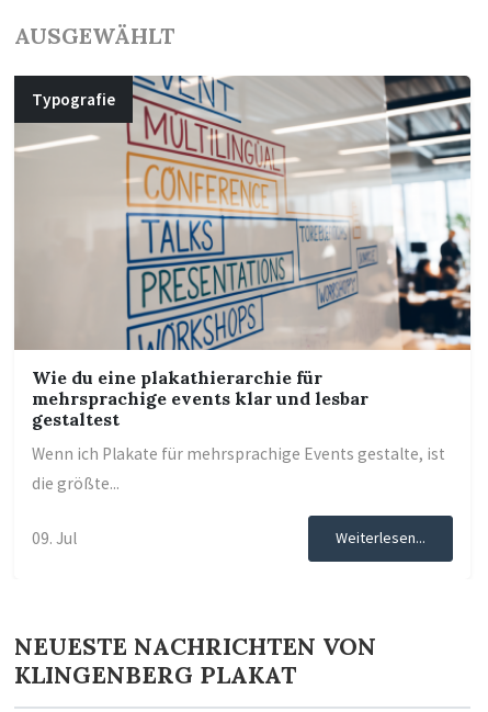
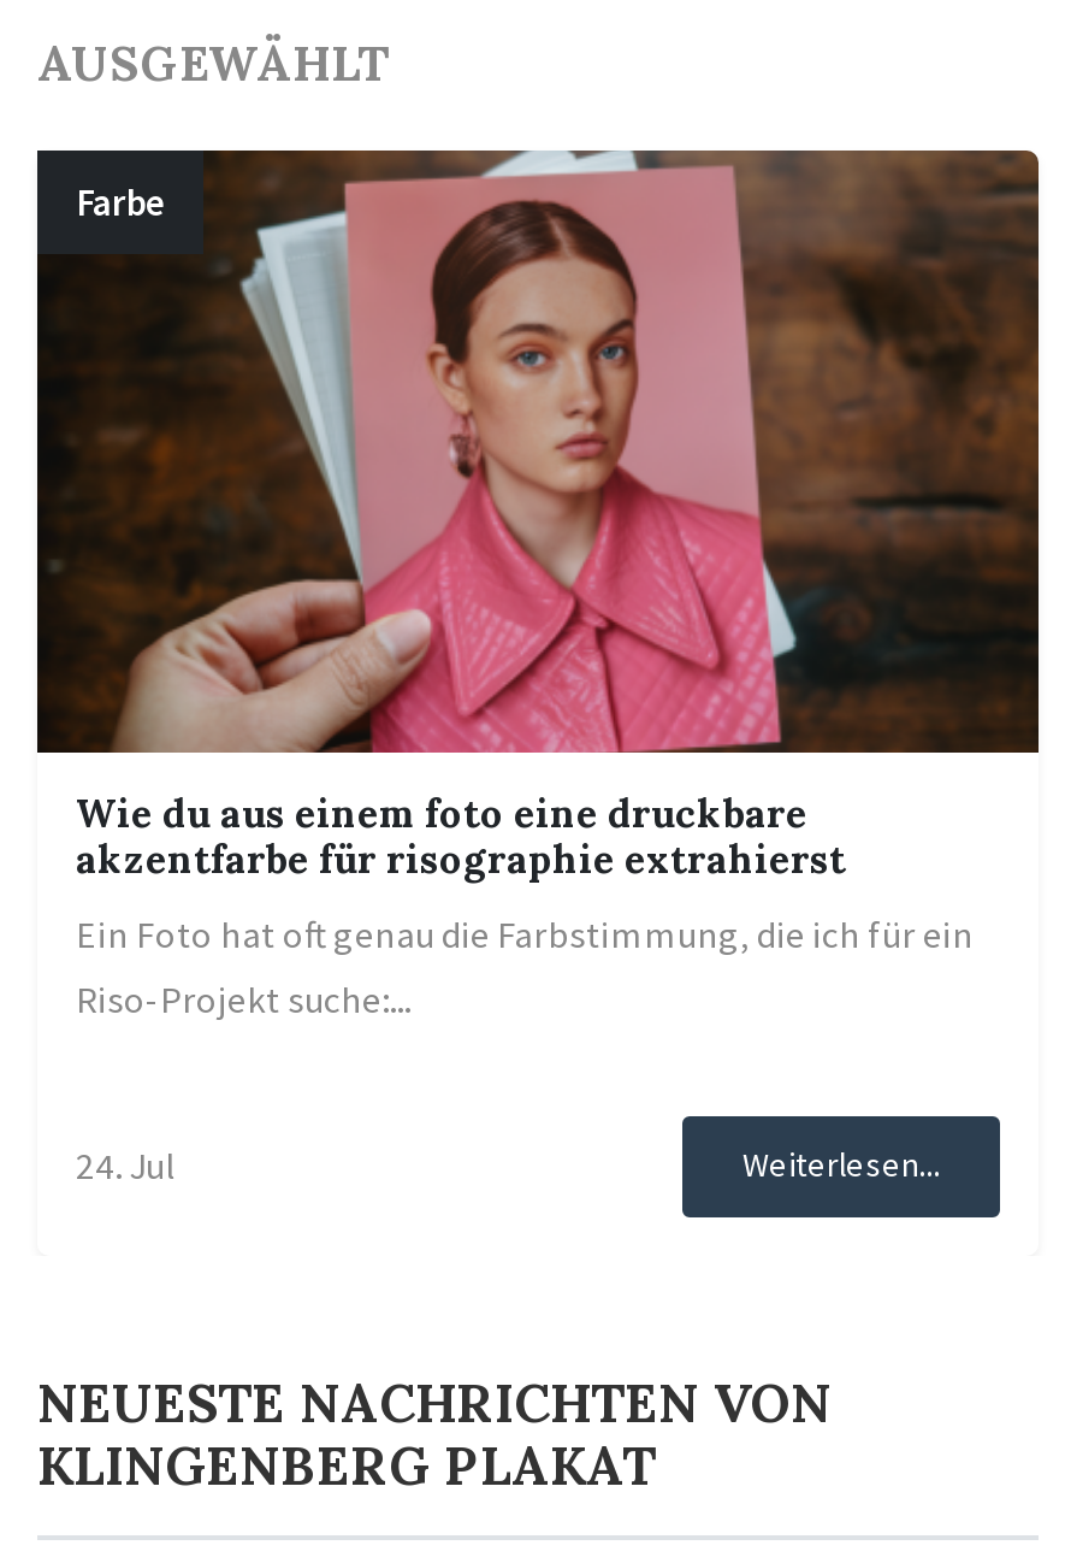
- [image]
- Typografie
+ [image]
+ Farbe

- Wie du eine plakathierarchie für
- mehrsprachige events klar und lesbar
- gestaltest
+ Wie du aus einem foto eine druckbare
+ akzentfarbe für risographie extrahierst

- Wenn ich Plakate für mehrsprachige Events gestalte, ist
- die größte...
+ Ein Foto hat oft genau die Farbstimmung, die ich für ein
+ Riso-Projekt suche:...

- 09. Jul
+ 24. Jul
